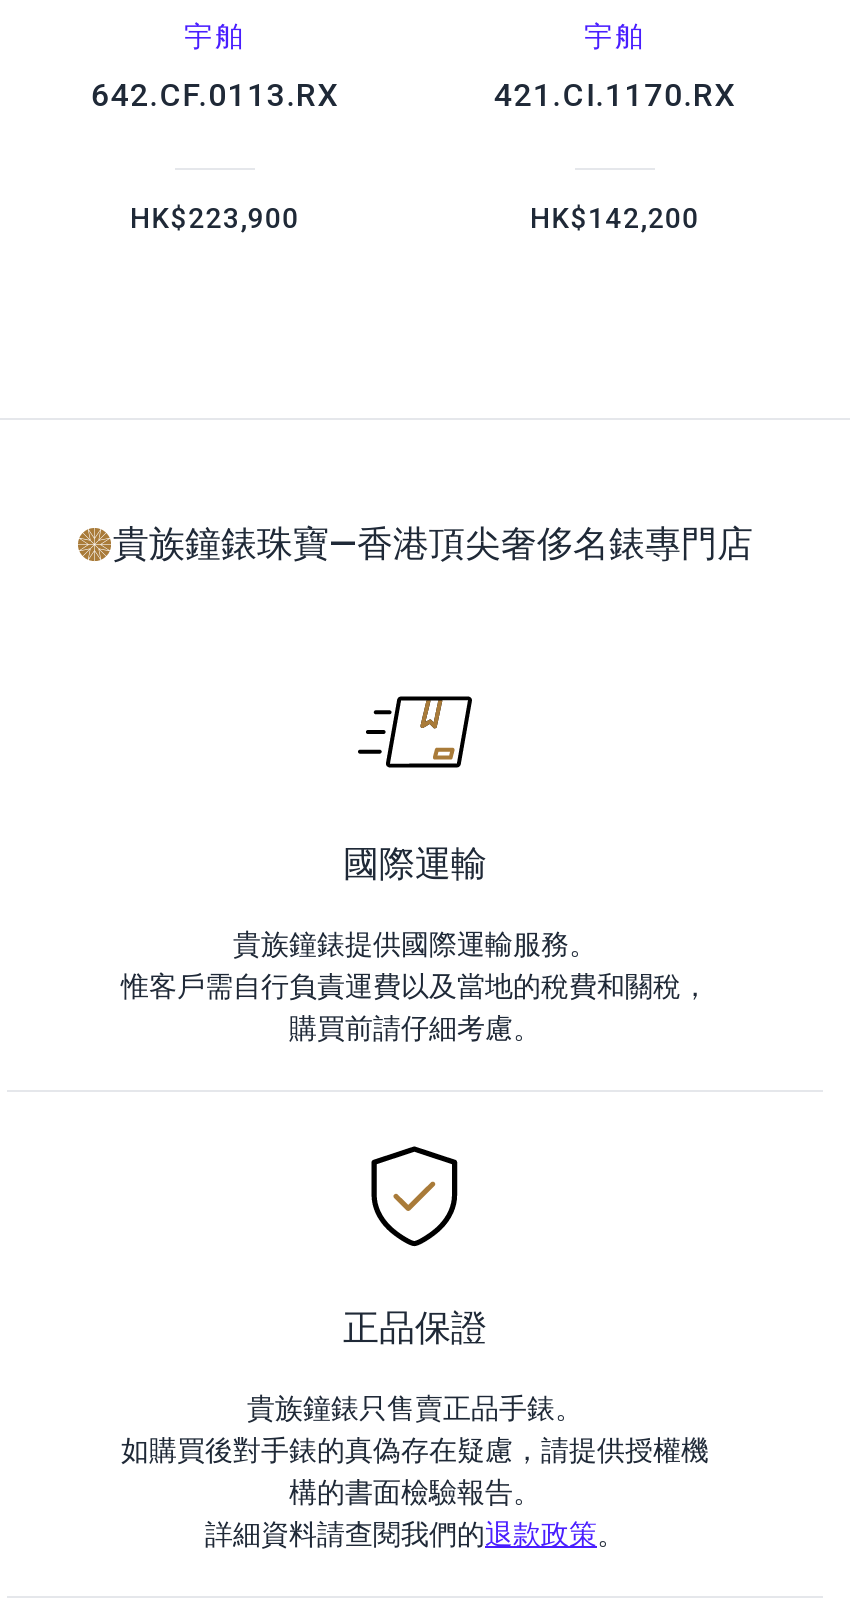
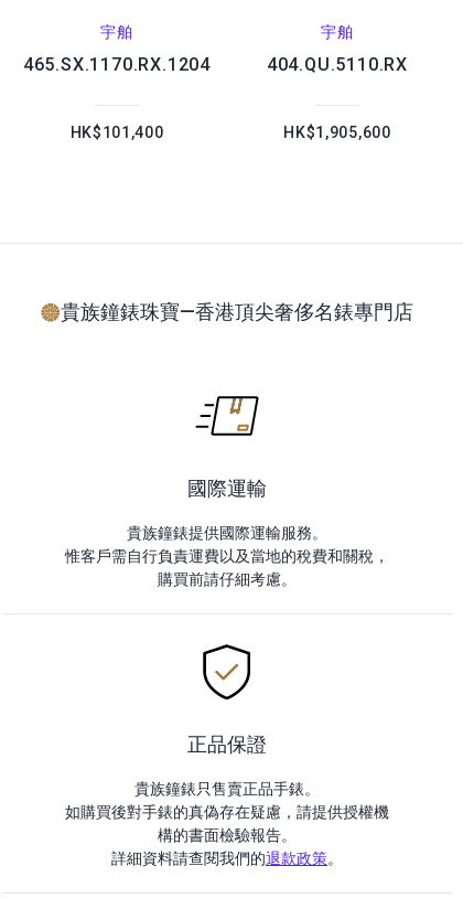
- 642.CF.0113.RX
+ 465.SX.1170.RX.1204

- 421.CI.1170.RX
+ 404.QU.5110.RX

- HK$223,900
+ HK$101,400

- HK$142,200
+ HK$1,905,600
